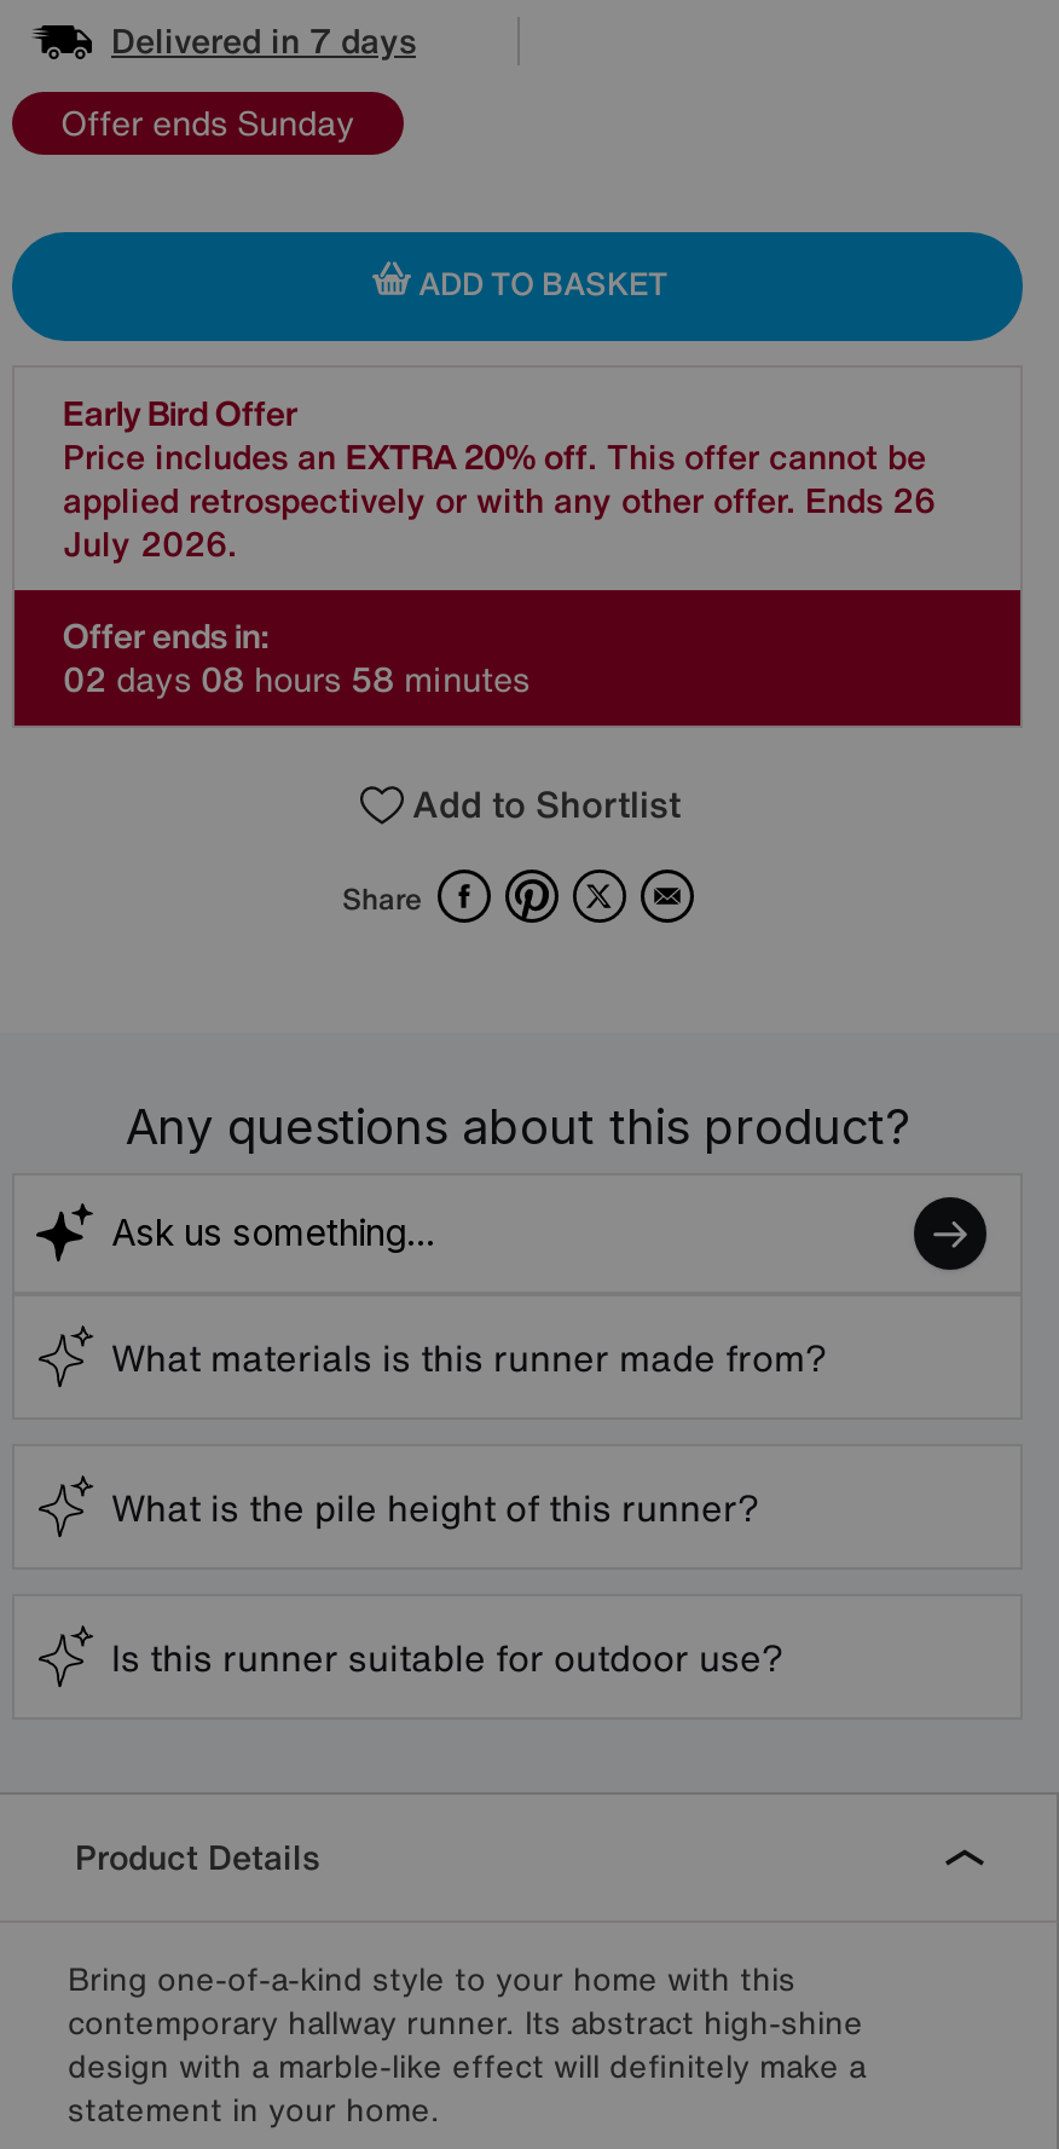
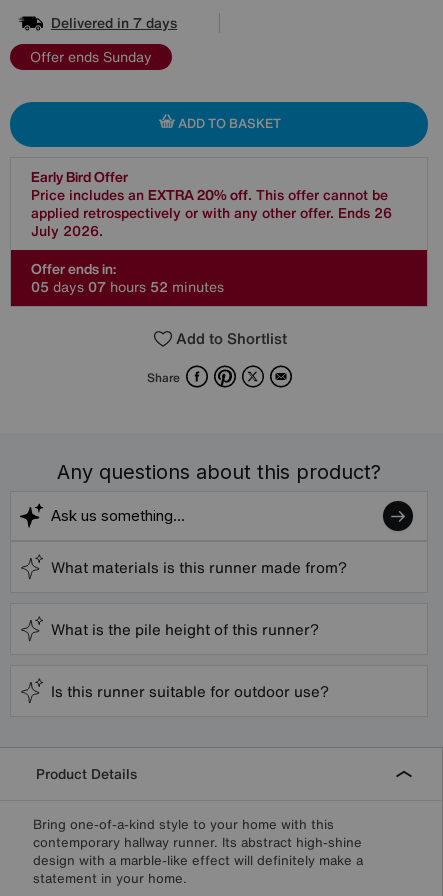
- 02 days 08 hours 58 minutes
+ 05 days 07 hours 52 minutes
